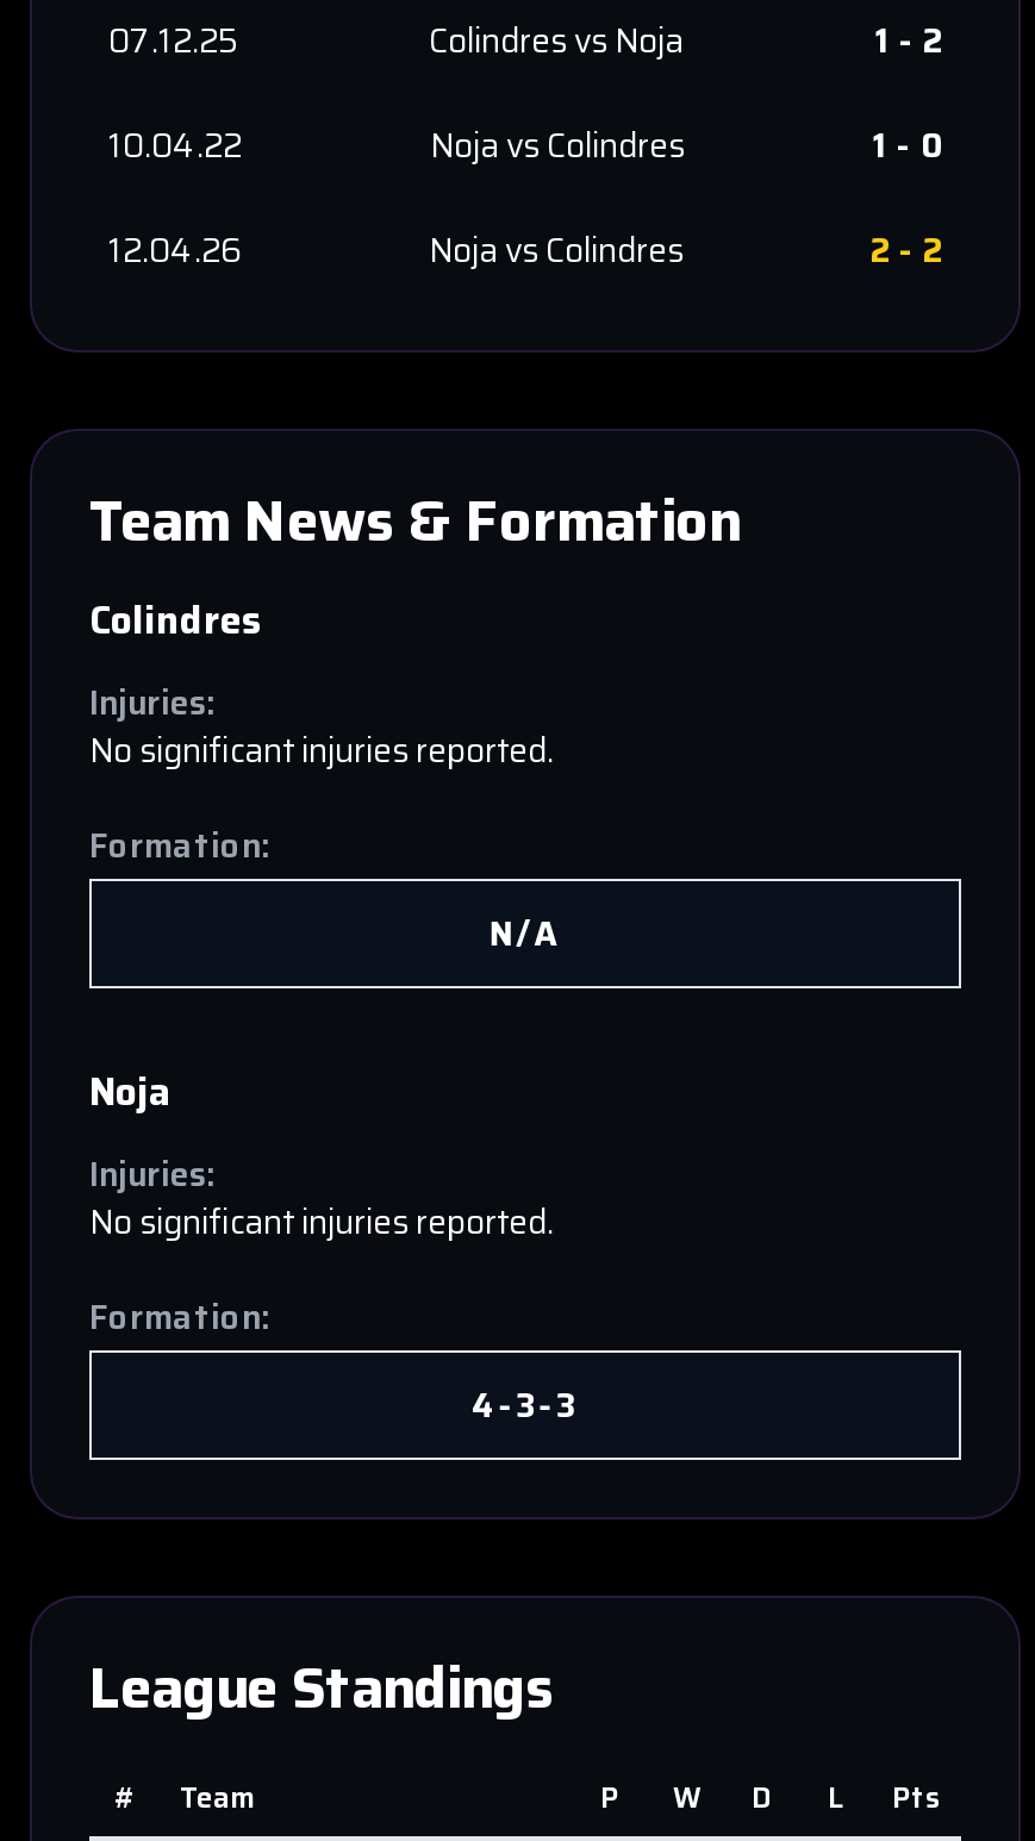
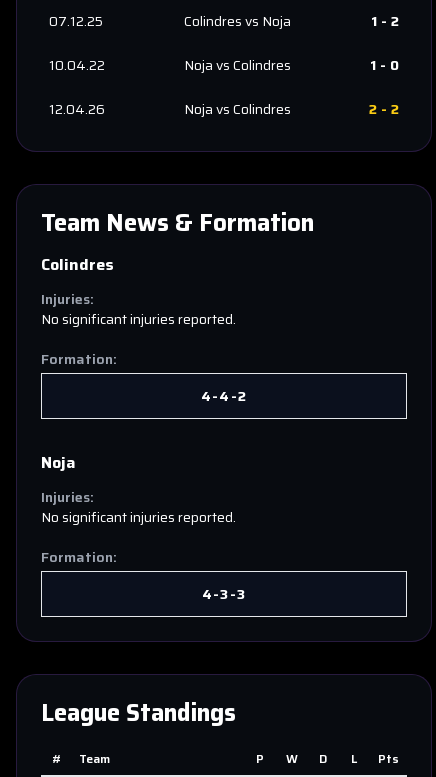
- N/A
+ 4-4-2
